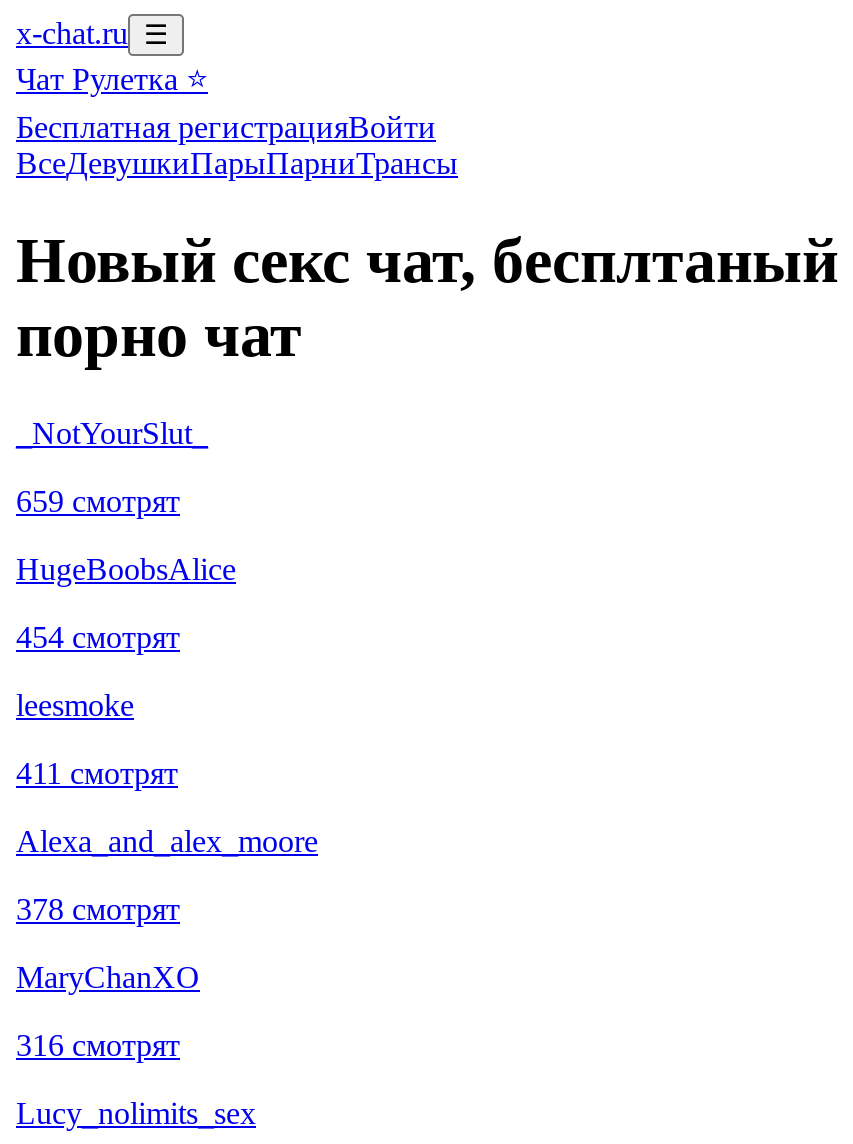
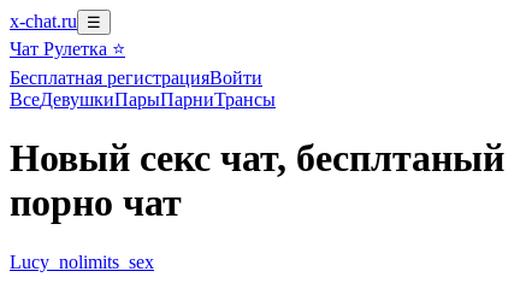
- _NotYourSlut_
- 659 смотрят
- HugeBoobsAlice
- 454 смотрят
- leesmoke
- 411 смотрят
- Alexa_and_alex_moore
- 378 смотрят
- MaryChanXO
- 316 смотрят
